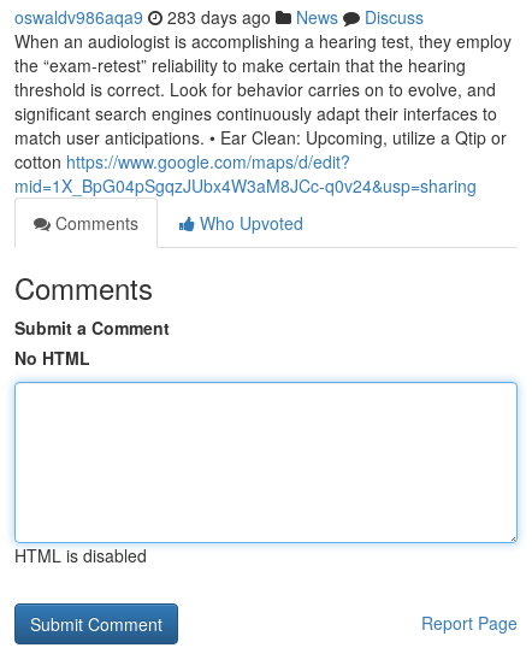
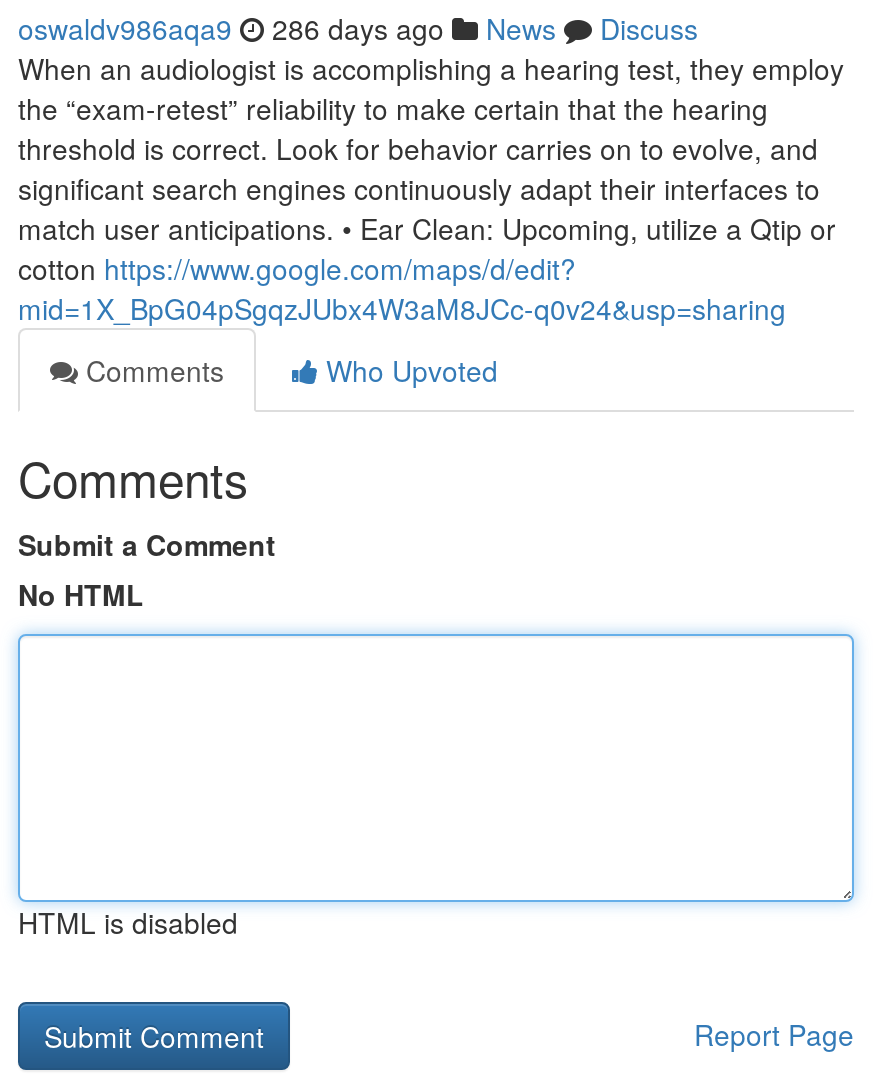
- oswaldv986aqa9 283 days ago News Discuss
+ oswaldv986aqa9 286 days ago News Discuss
